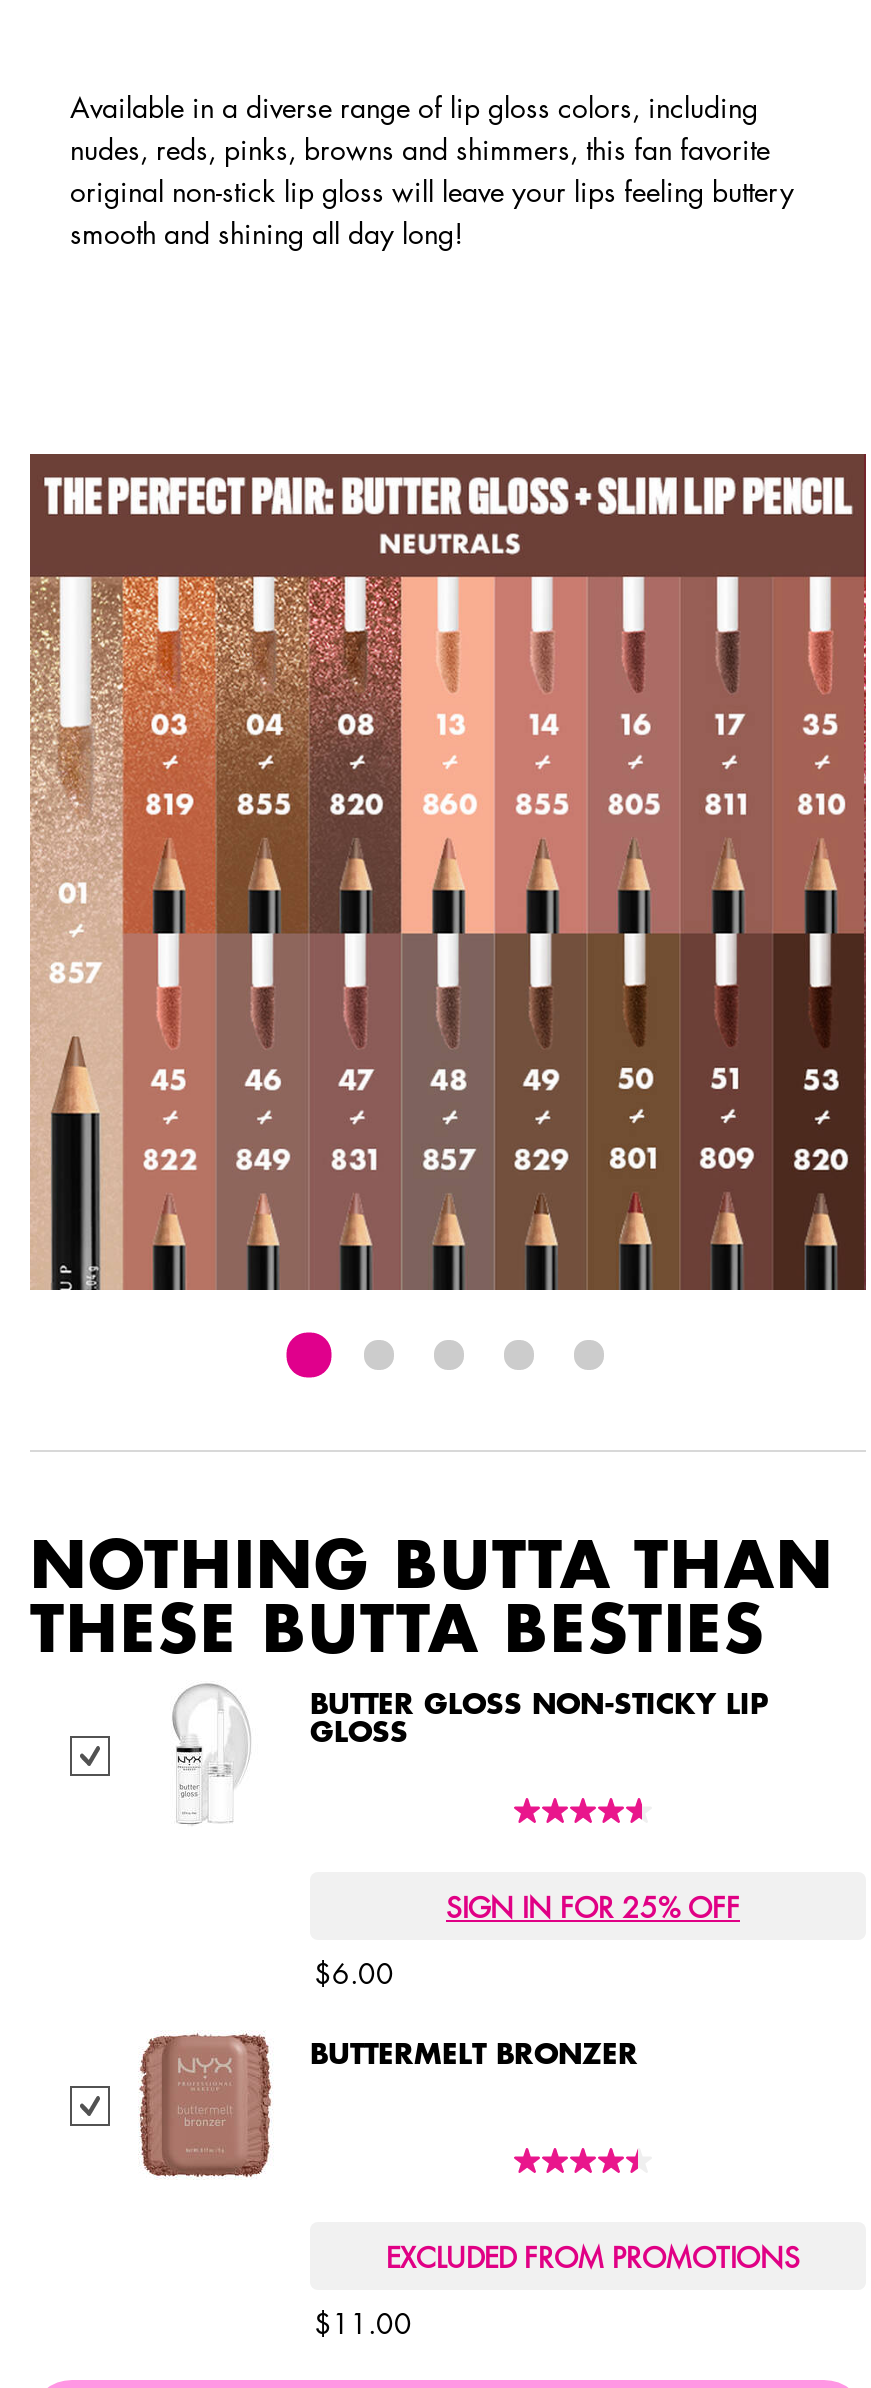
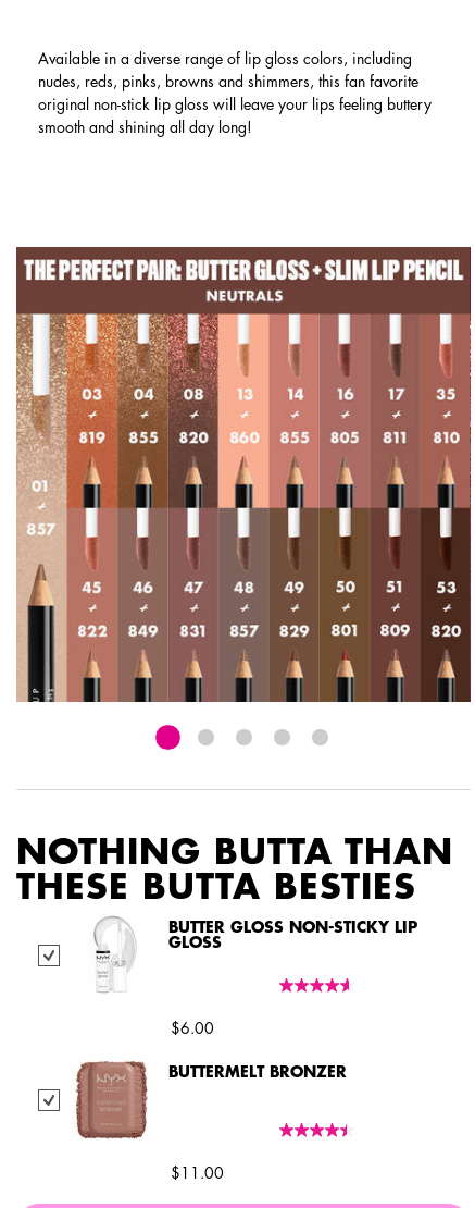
- SIGN IN FOR 25% OFF

- EXCLUDED FROM PROMOTIONS
